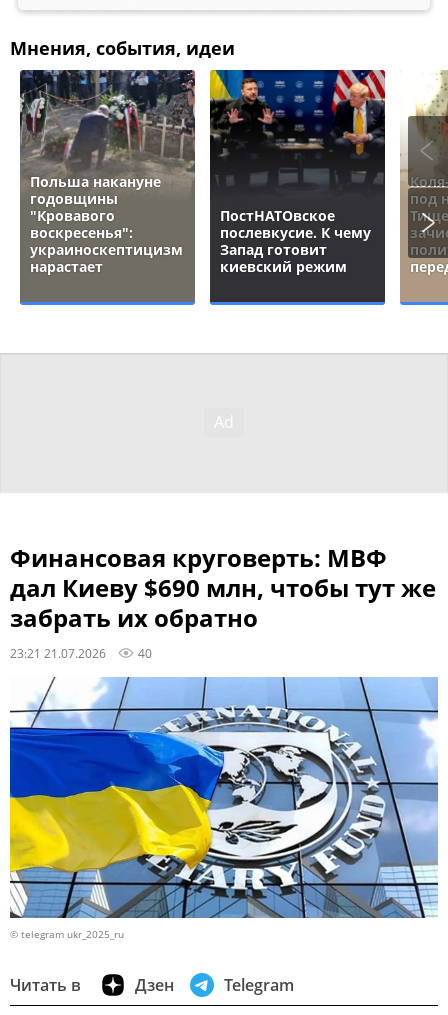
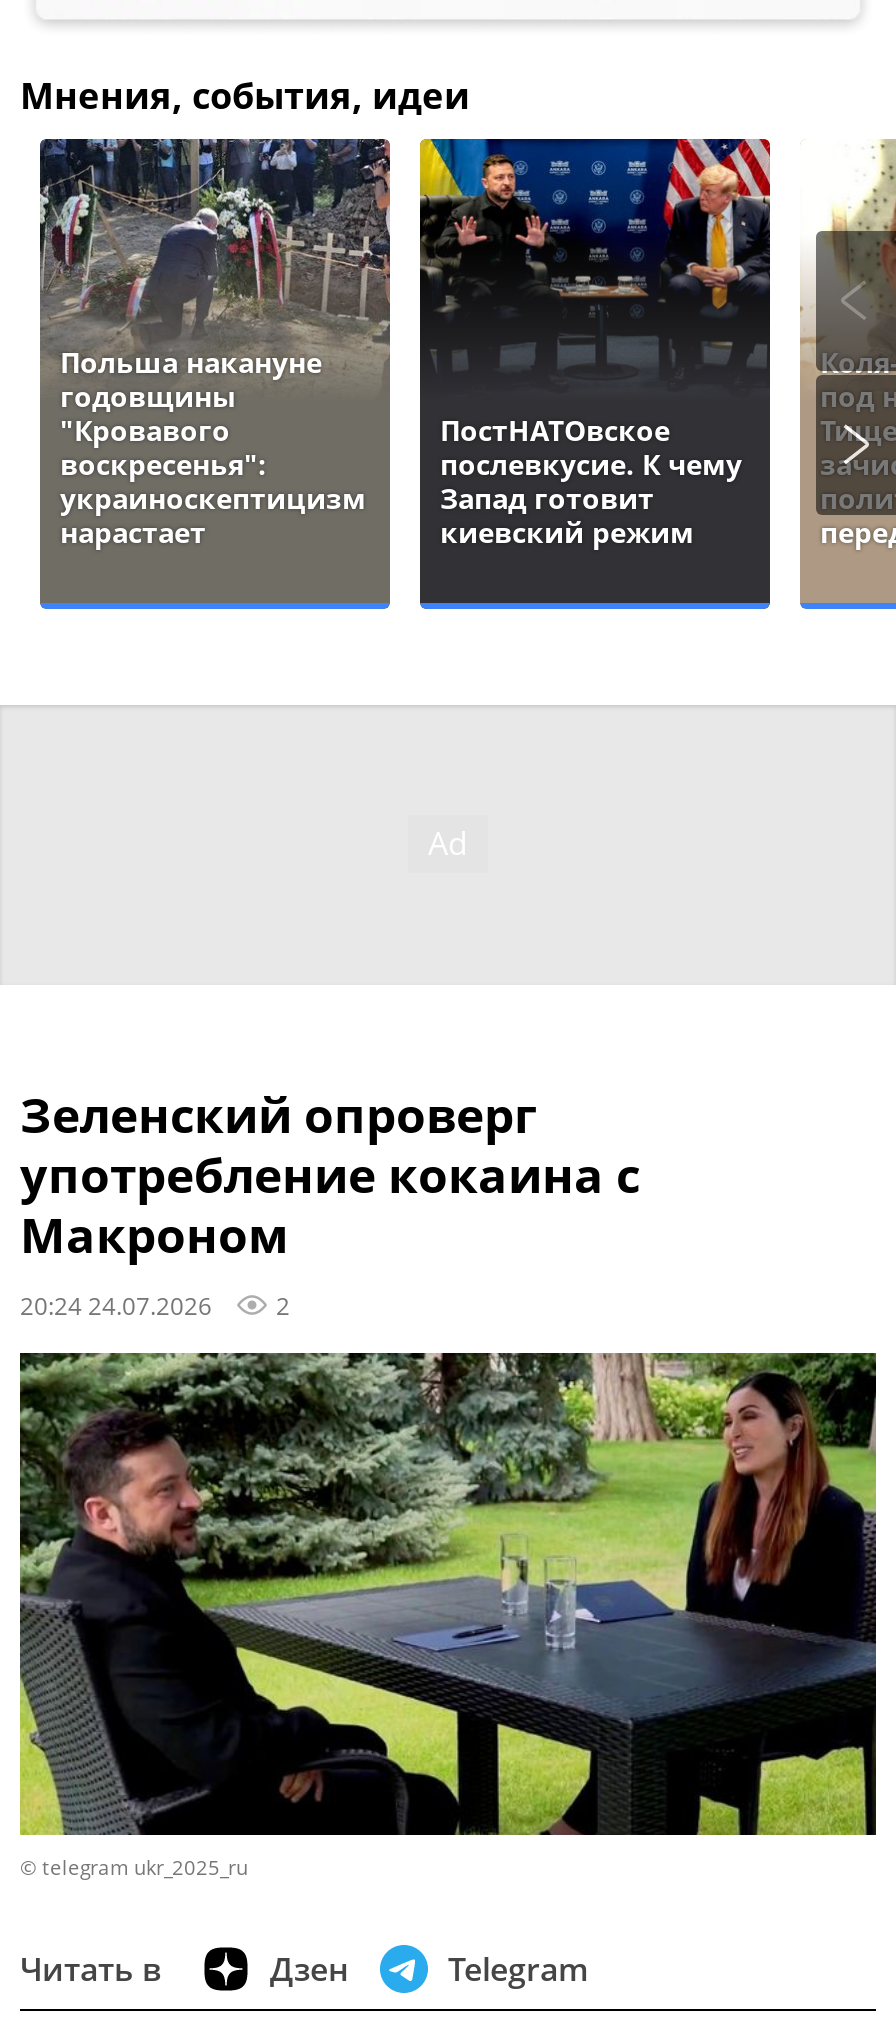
- Финансовая круговерть: МВФ
- дал Киеву $690 млн, чтобы тут же
- забрать их обратно
- 23:21 21.07.2026
- 40
+ Зеленский опроверг
+ употребление кокаина с
+ Макроном
+ 20:24 24.07.2026
+ 2

- [image]
+ [image]
